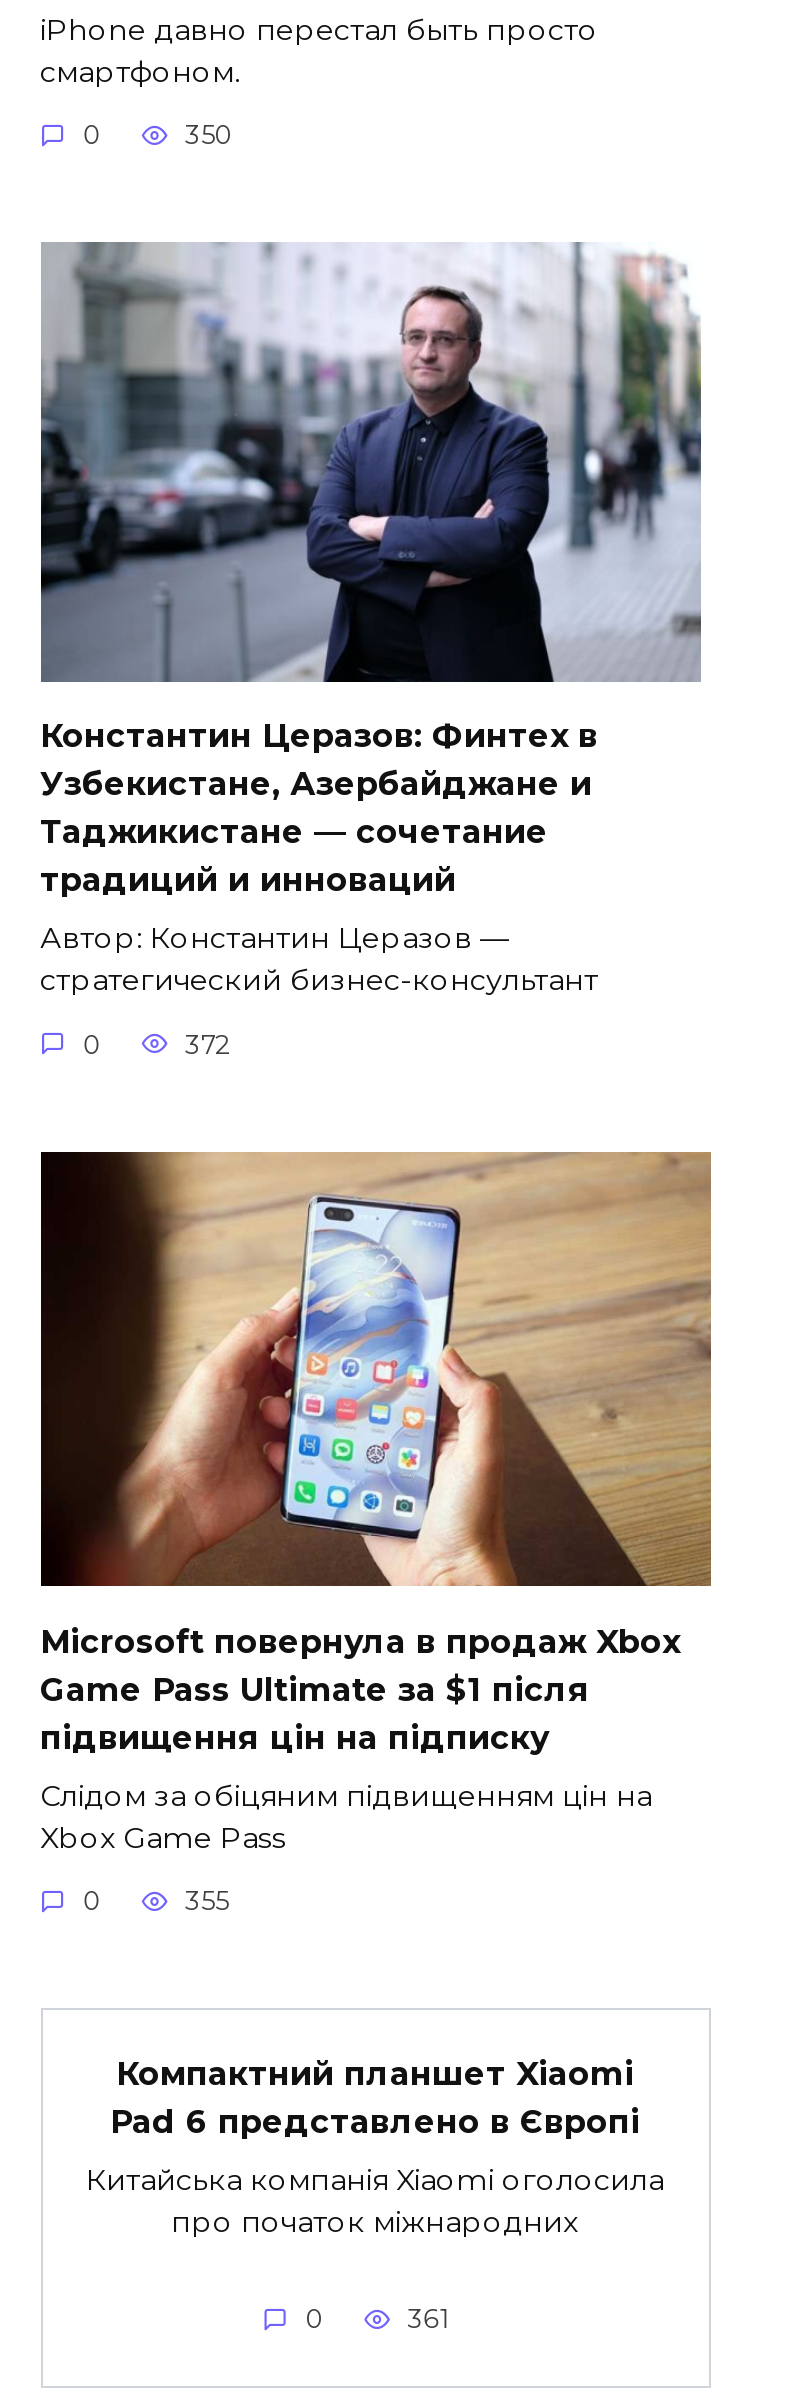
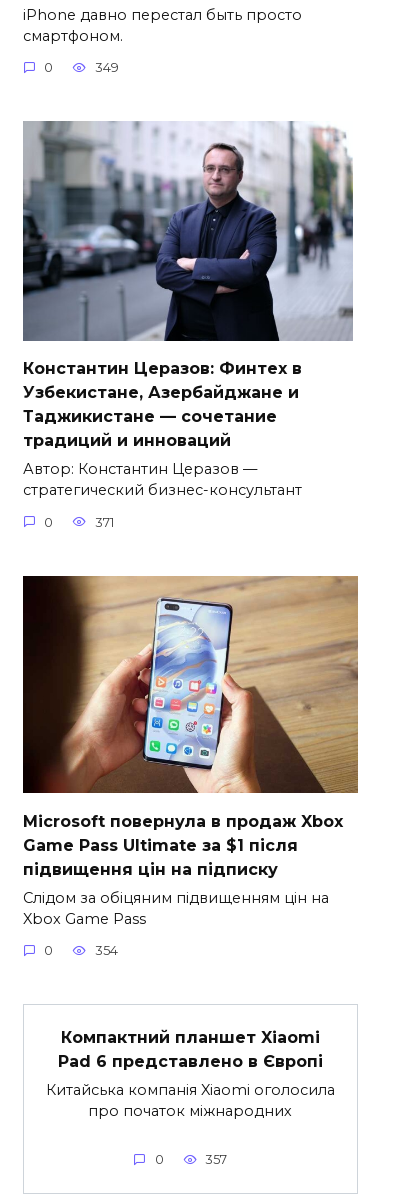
- 350
+ 349

- 372
+ 371

- 355
+ 354

- 361
+ 357
